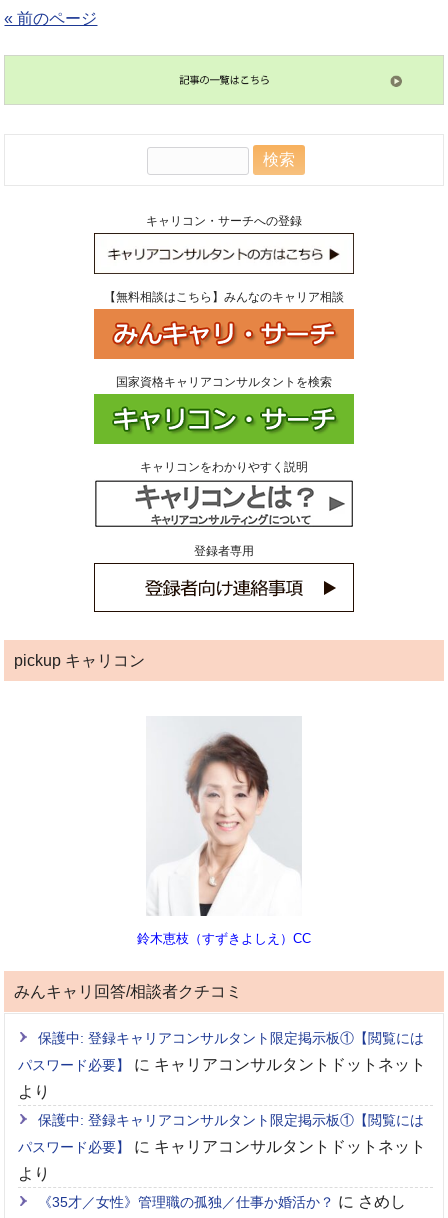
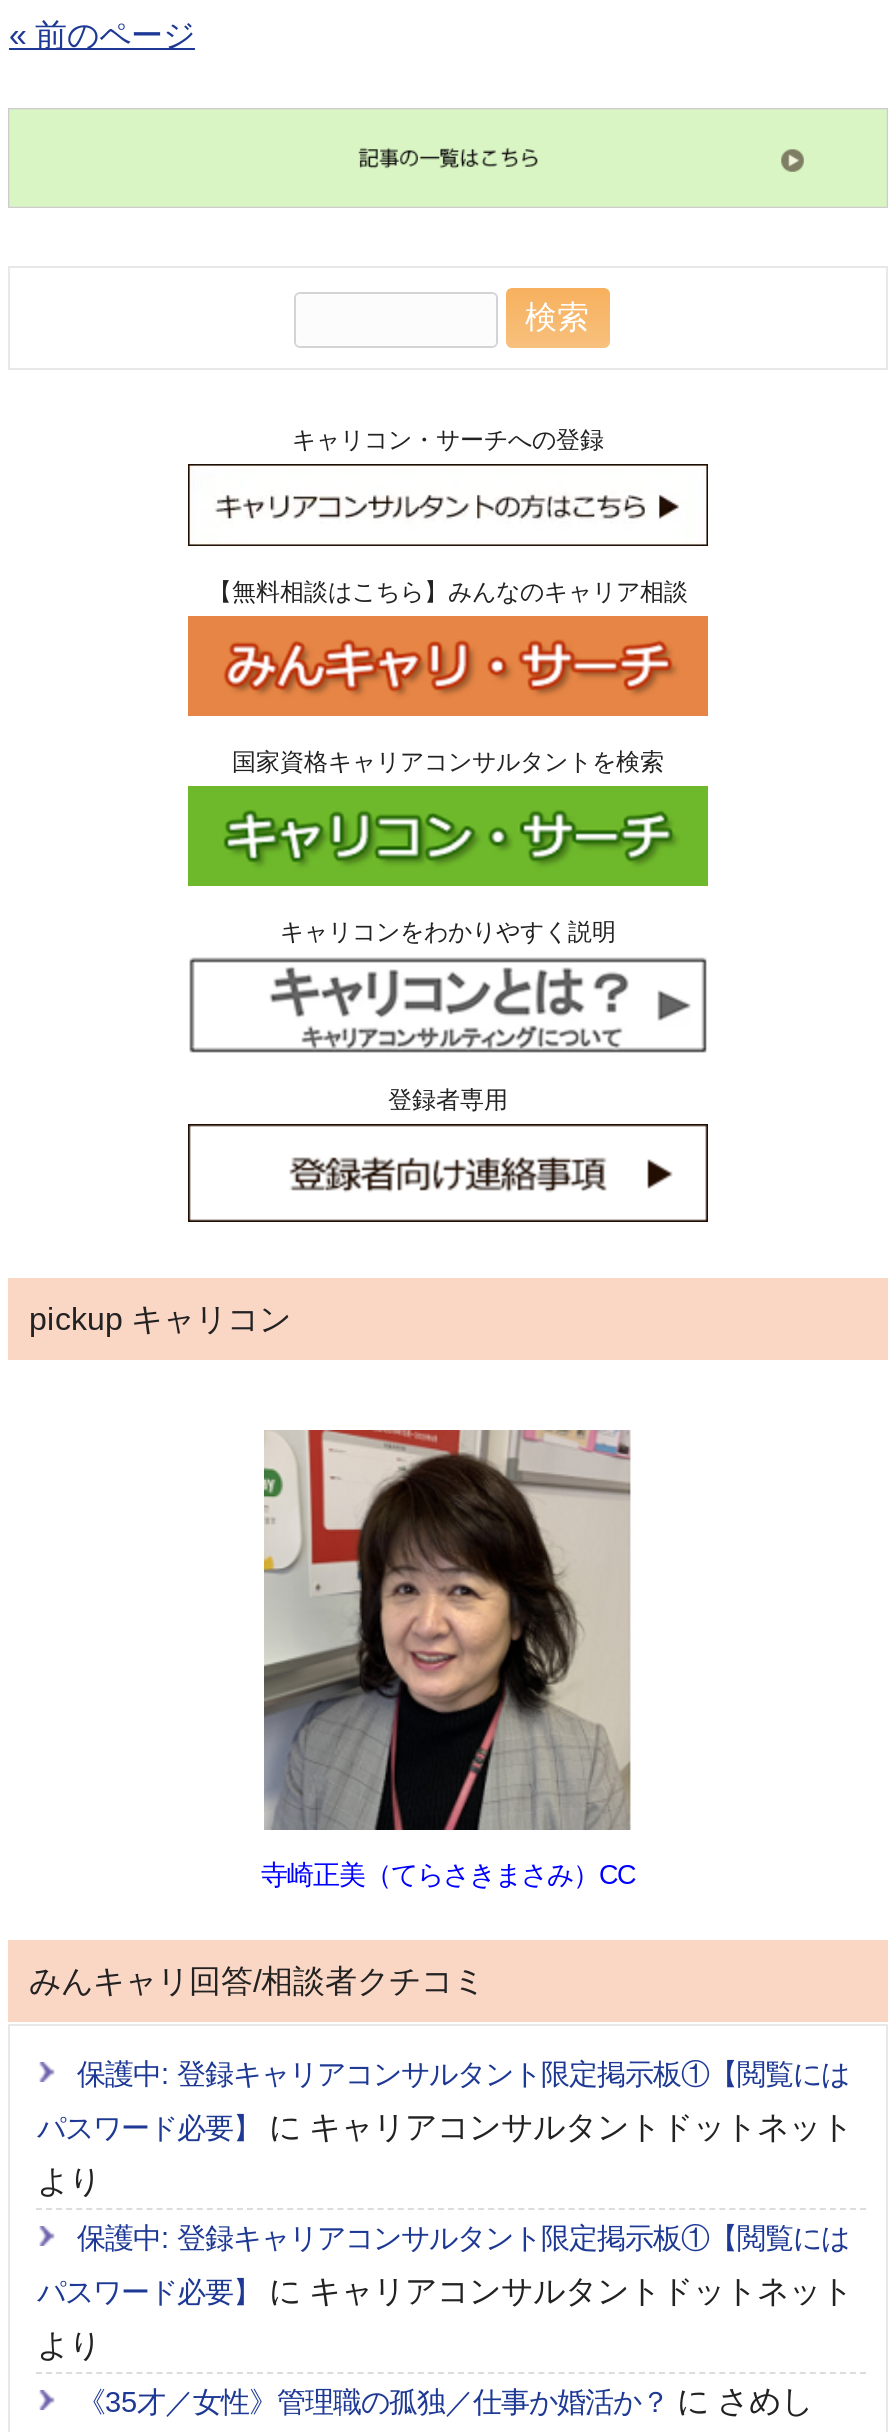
- [image]
- 鈴木恵枝（すずきよしえ）CC
+ [image]
+ 寺崎正美（てらさきまさみ）CC
